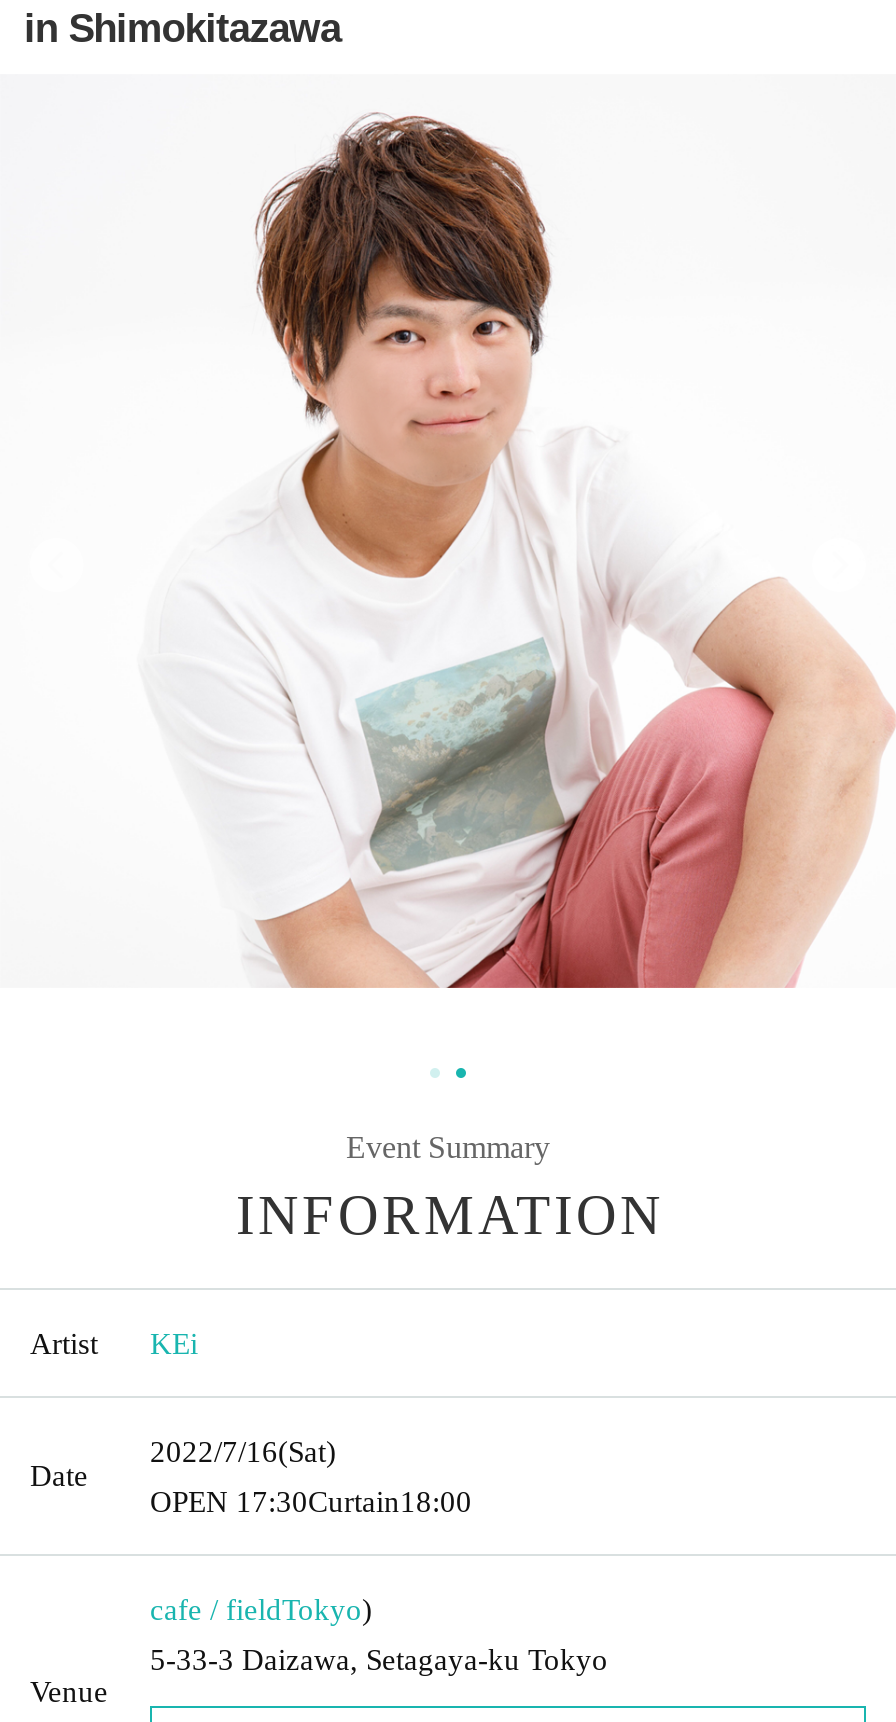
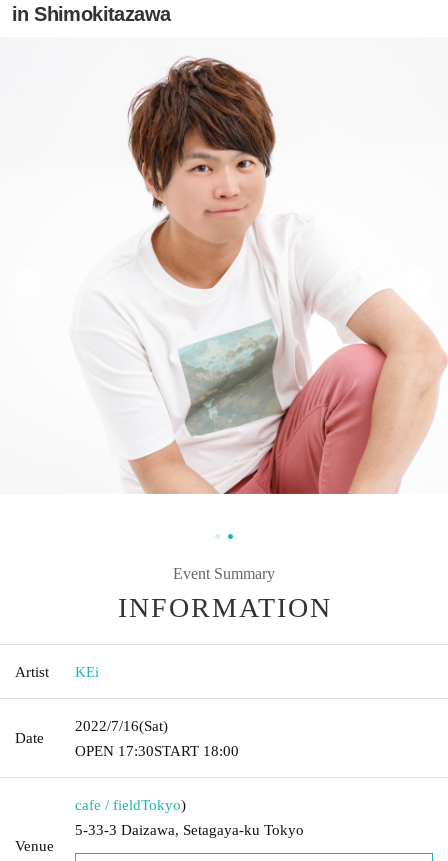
- OPEN 17:30Curtain 18:00
+ OPEN 17:30START 18:00
